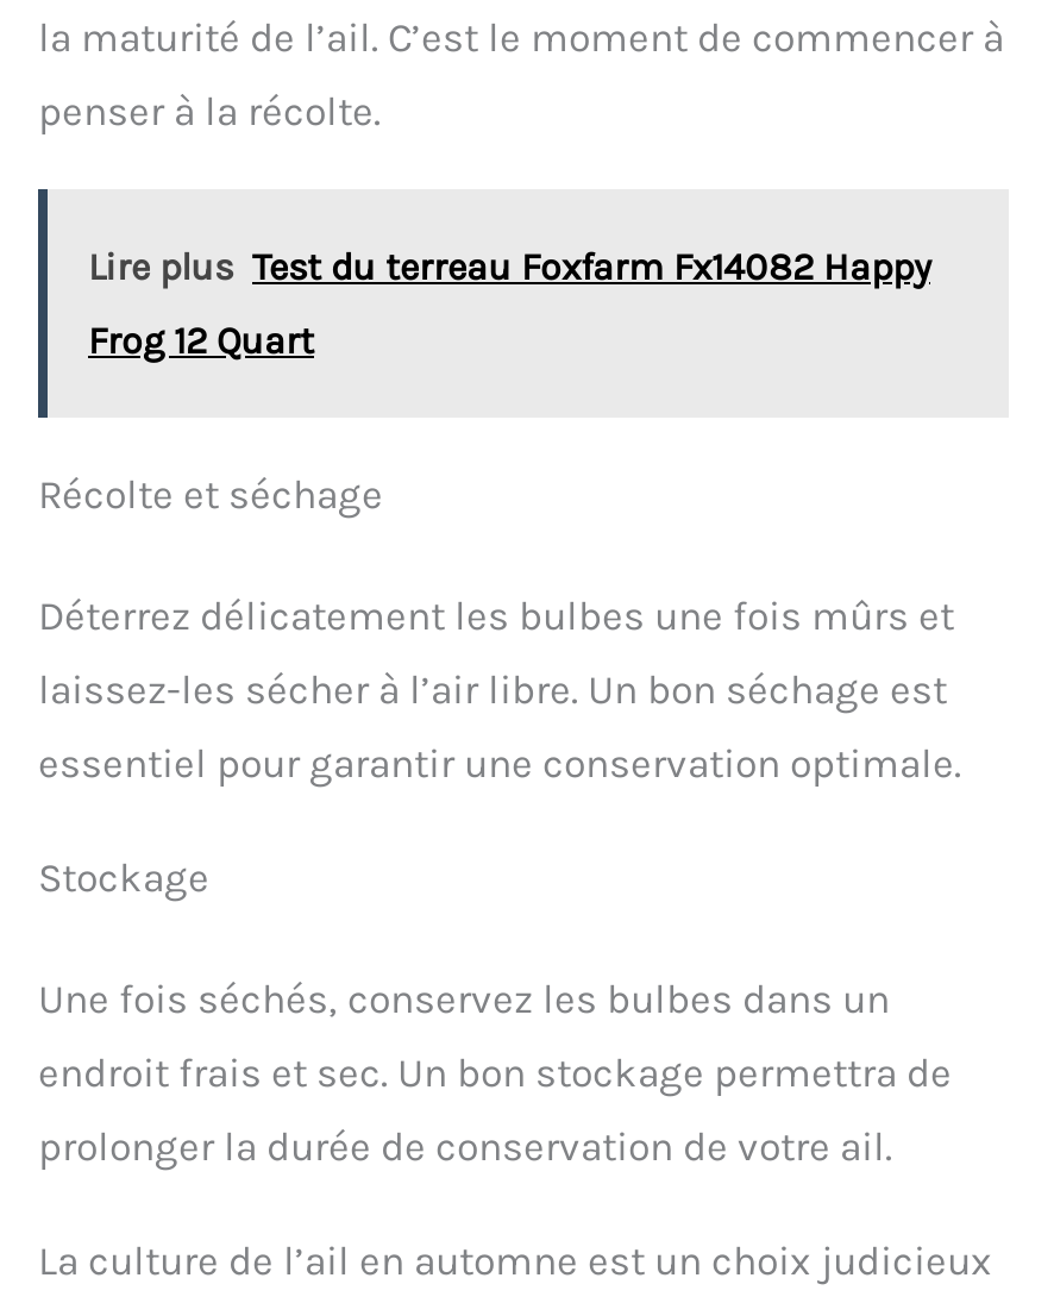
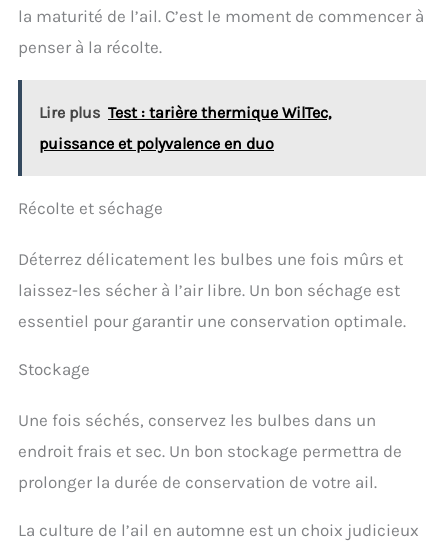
- Lire plus Test du terreau Foxfarm Fx14082 Happy
+ Lire plus Test : tarière thermique WilTec,

- Frog 12 Quart
+ puissance et polyvalence en duo
